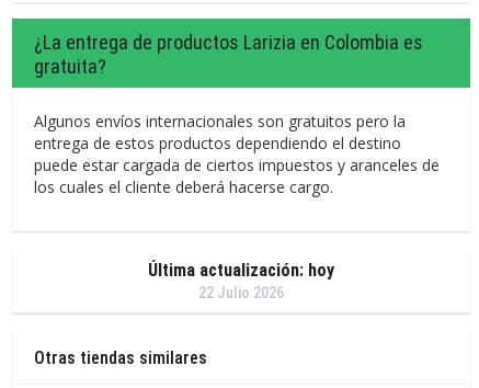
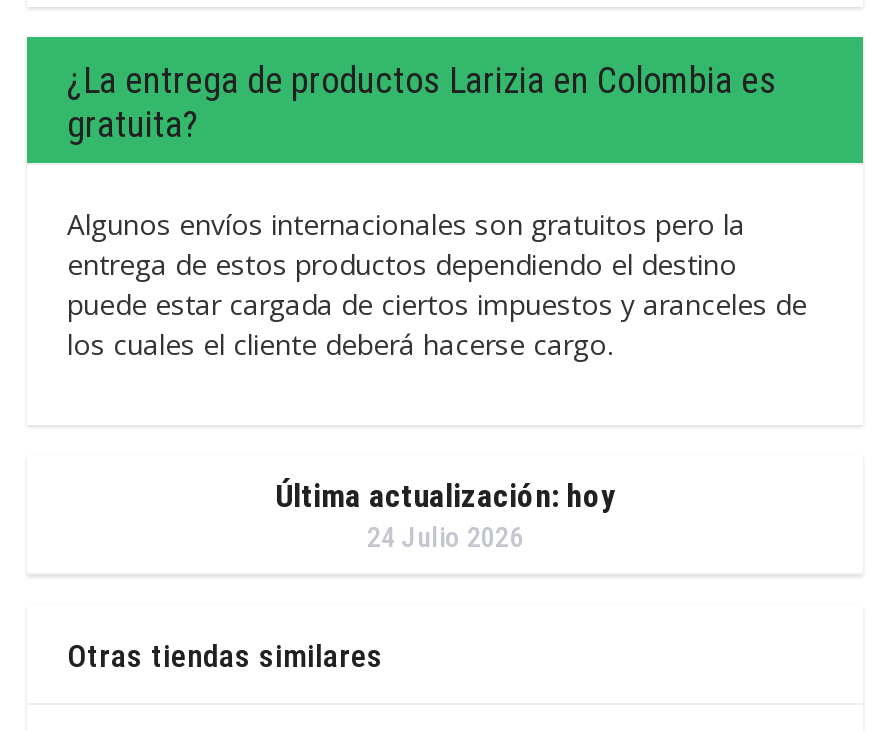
- 22 Julio 2026
+ 24 Julio 2026
